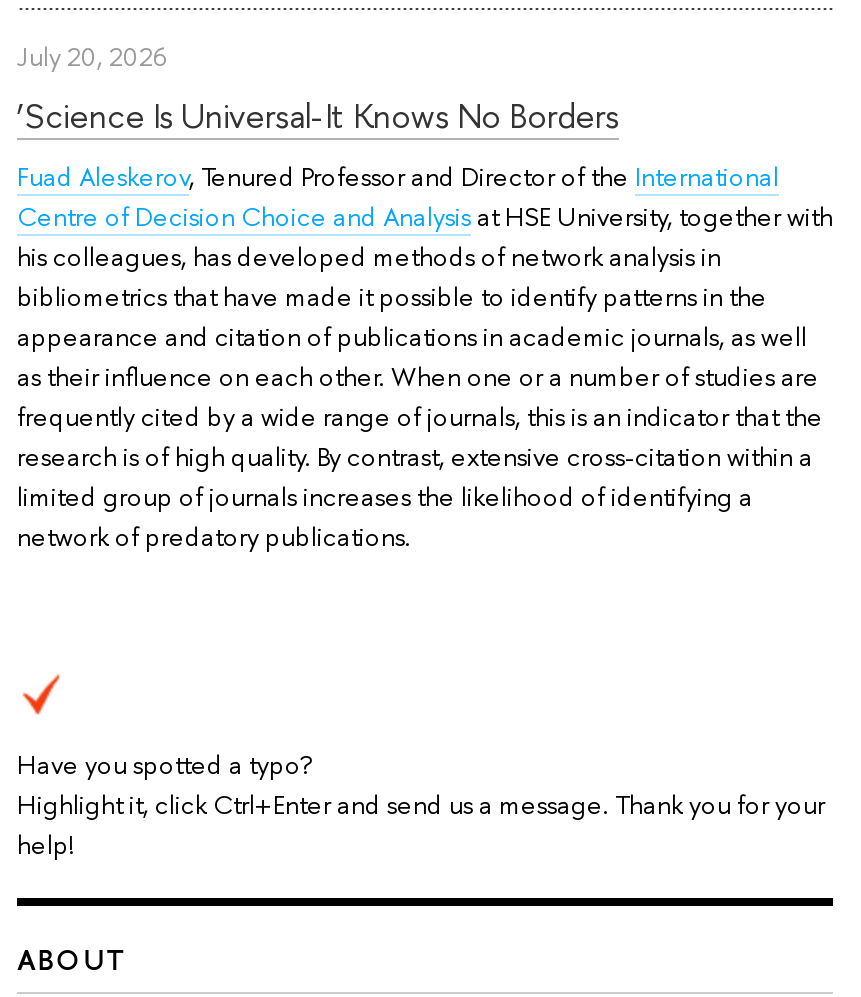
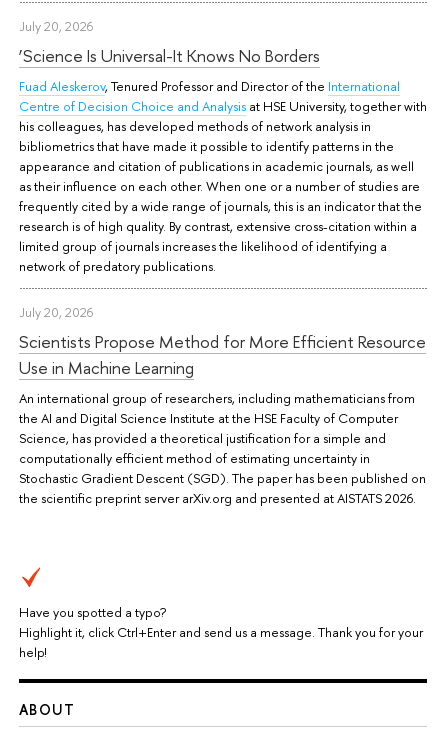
+ July 20, 2026
+ Scientists Propose Method for More Efficient Resource
+ Use in Machine Learning
+ An international group of researchers, including mathematicians from
+ the AI and Digital Science Institute at the HSE Faculty of Computer
+ Science, has provided a theoretical justification for a simple and
+ computationally efficient method of estimating uncertainty in
+ Stochastic Gradient Descent (SGD). The paper has been published on
+ the scientific preprint server arXiv.org and presented at AISTATS 2026.
